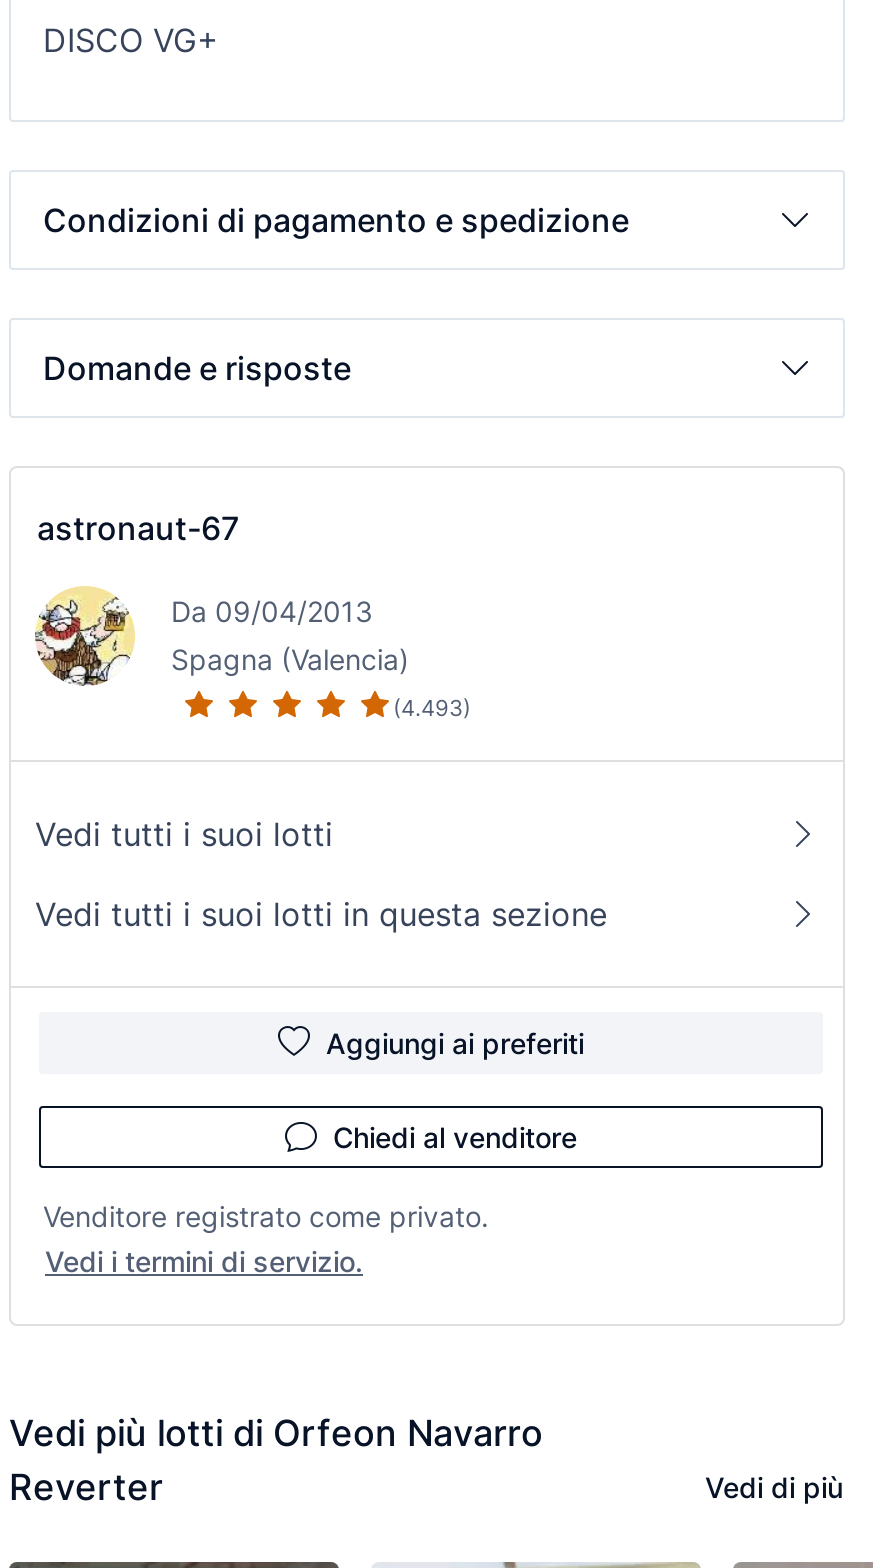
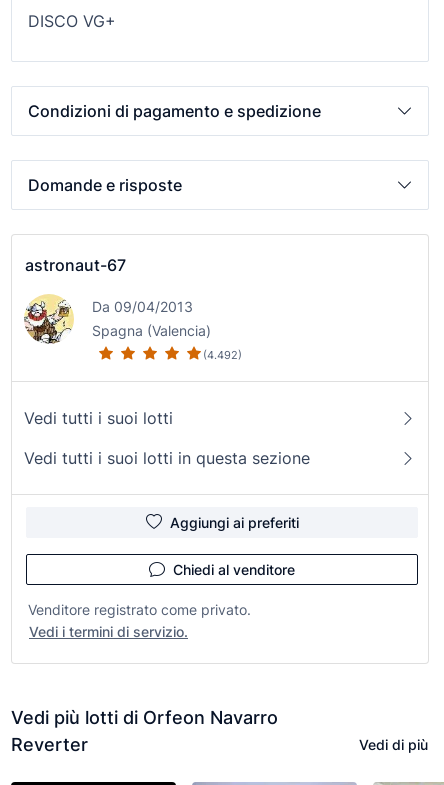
- (4.493)
+ (4.492)
